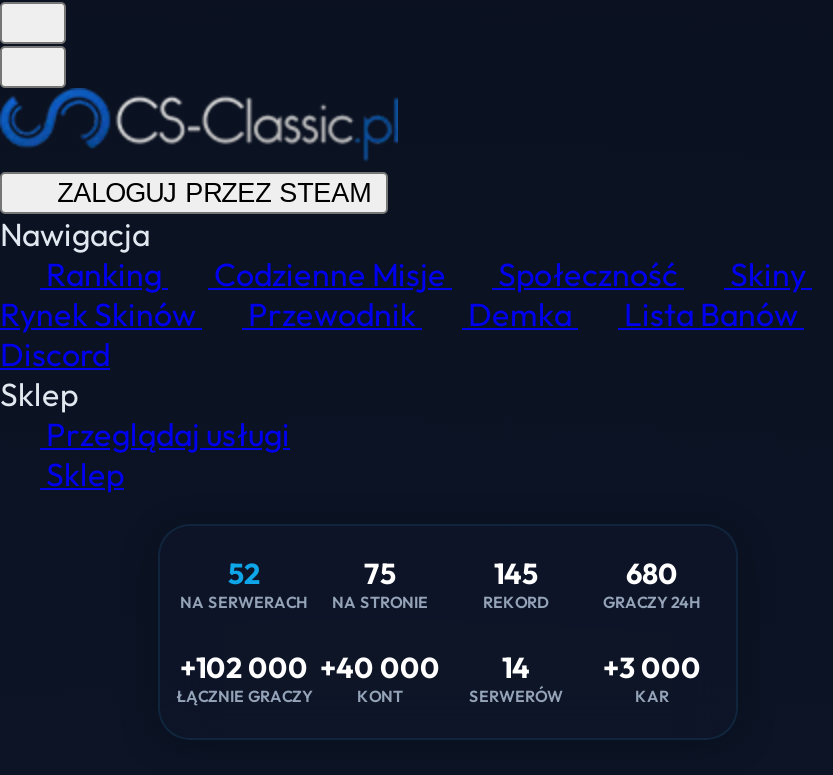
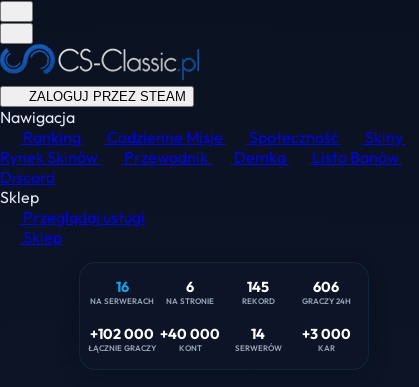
- 52
+ 16

- 75
+ 6

- 680
+ 606
